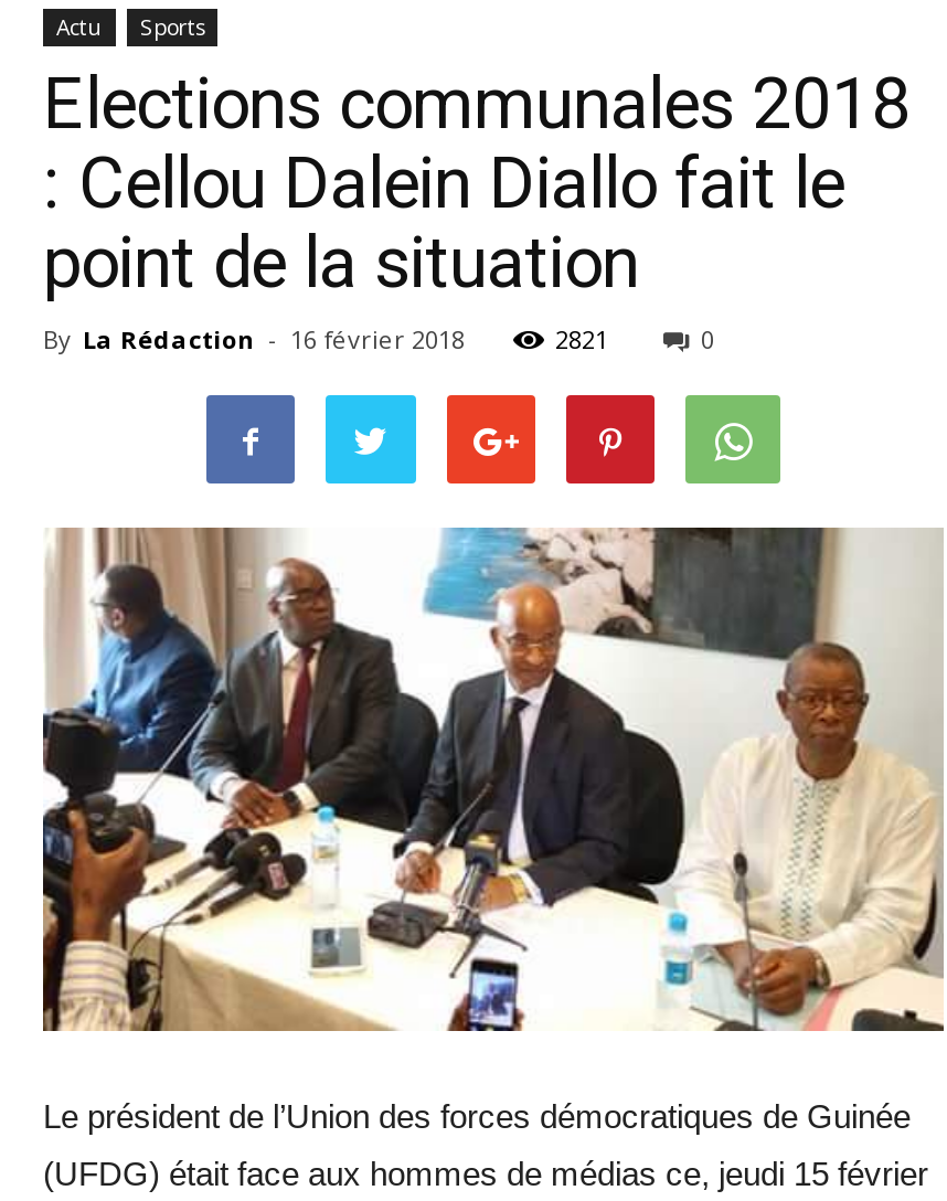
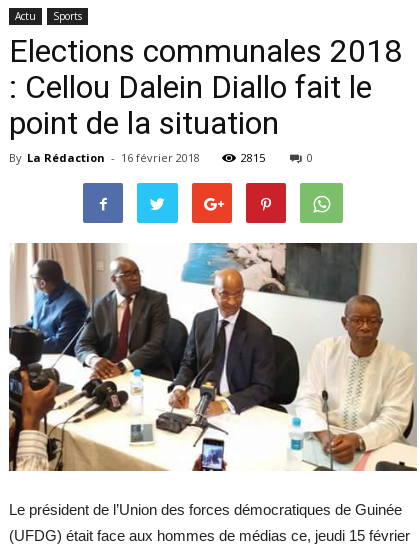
- 2821
+ 2815
